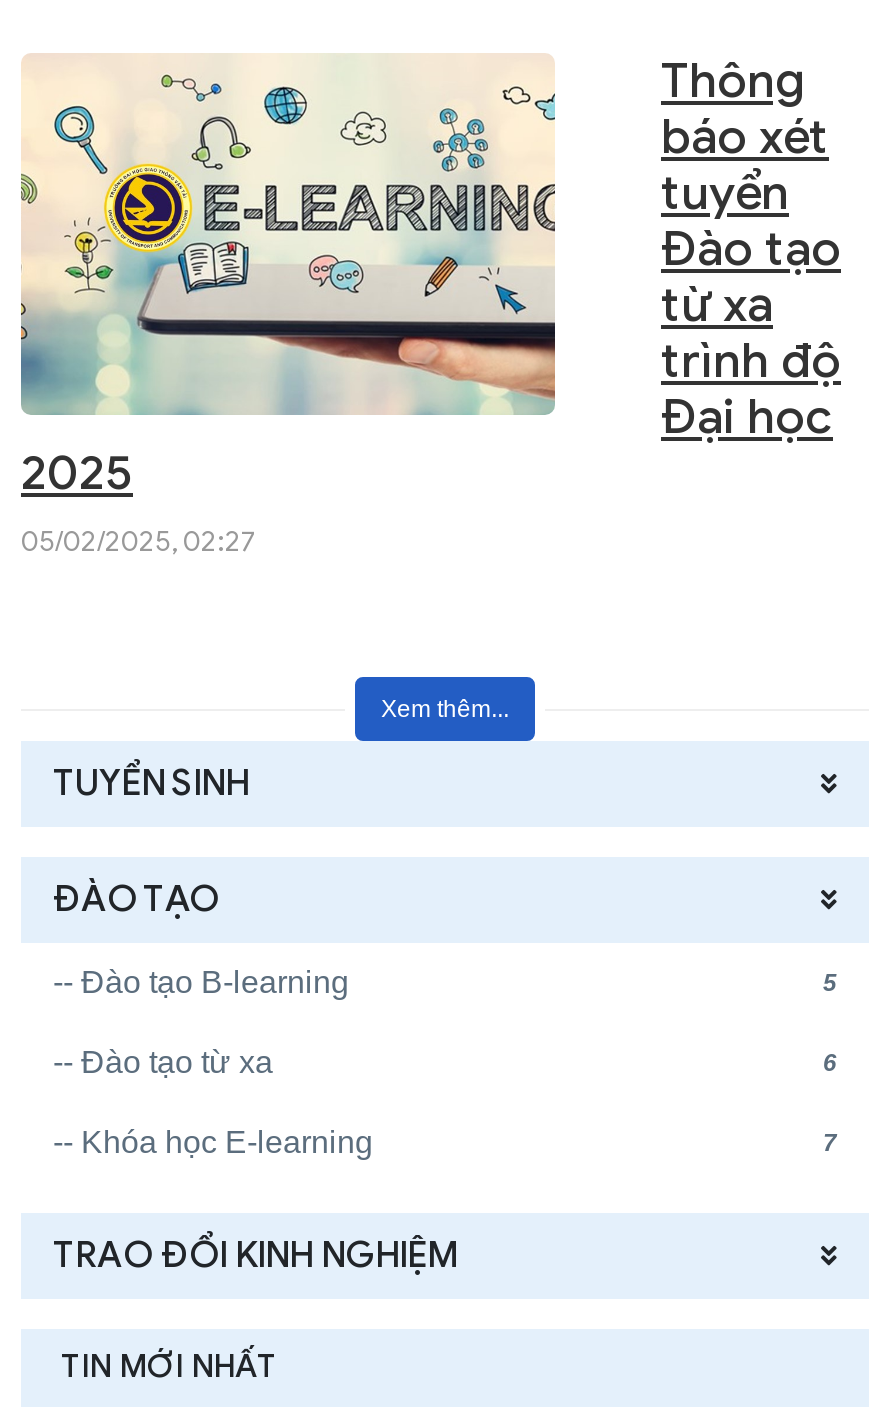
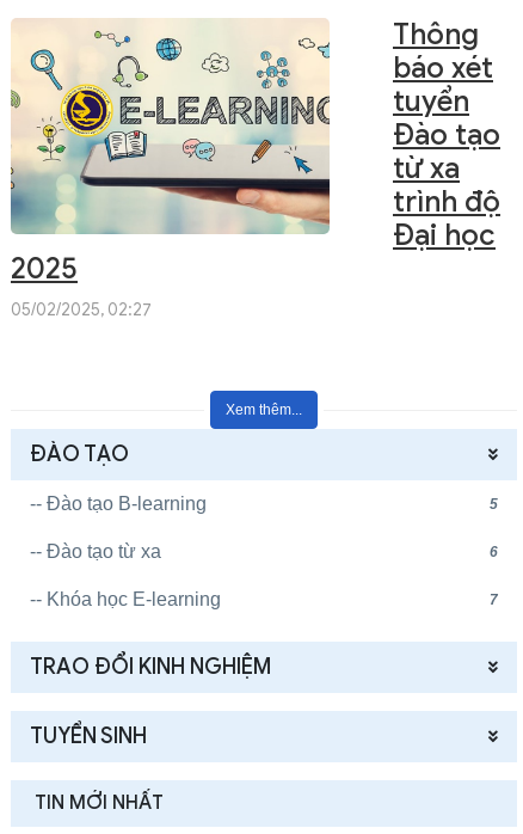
moved down: TUYỂN SINH

moved up: ĐÀO TẠO | -- Đào tạo B-learning | 5 | -- Đào tạo từ xa | 6 | -- Khóa học E-learning | 7 | TRAO ĐỔI KINH NGHIỆM
